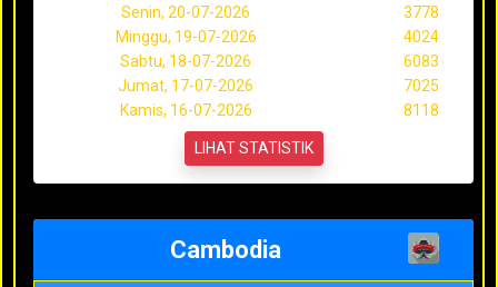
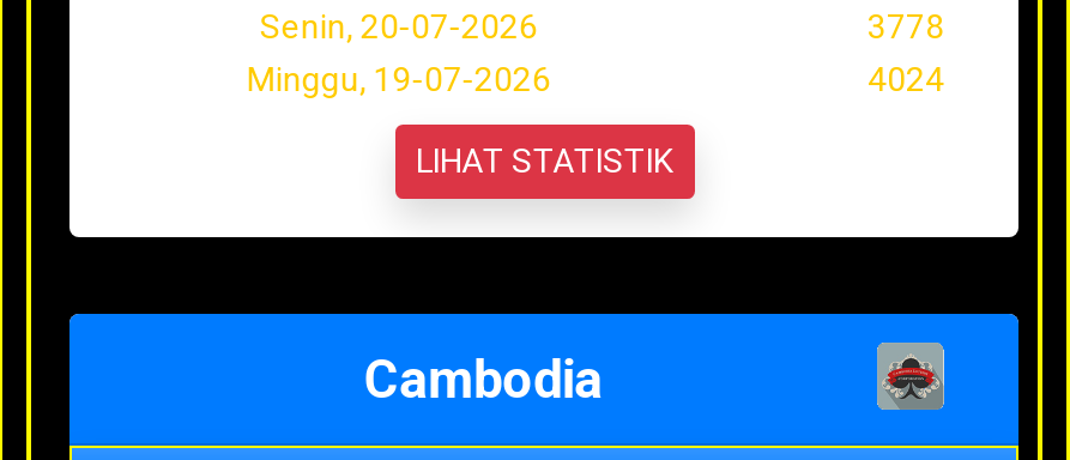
- Sabtu, 18-07-2026
- 6083
- Jumat, 17-07-2026
- 7025
- Kamis, 16-07-2026
- 8118
